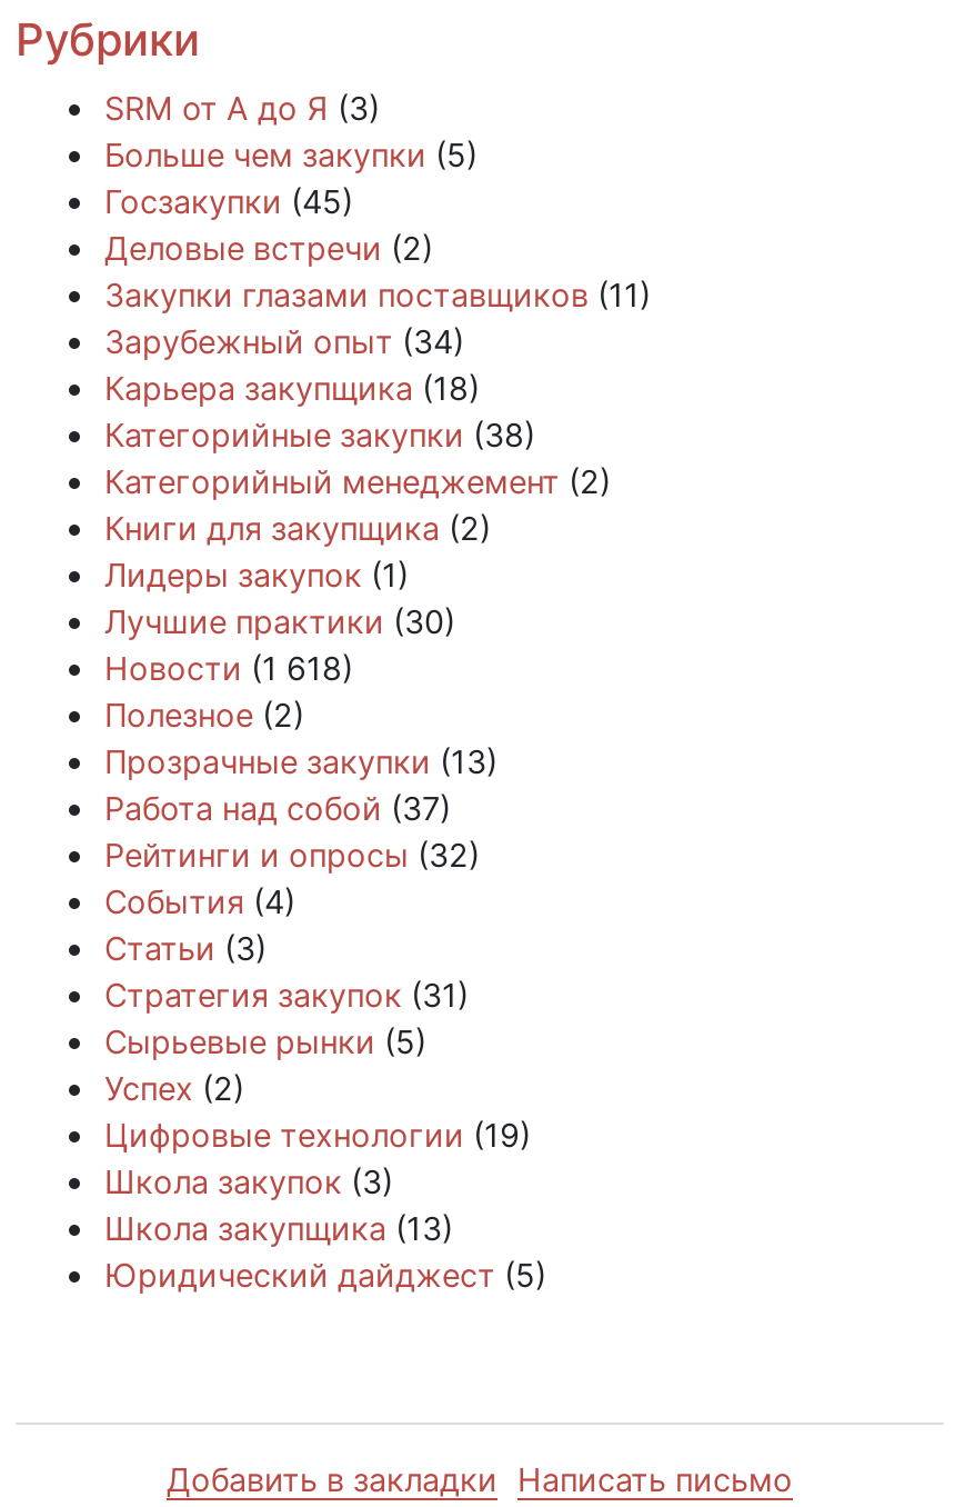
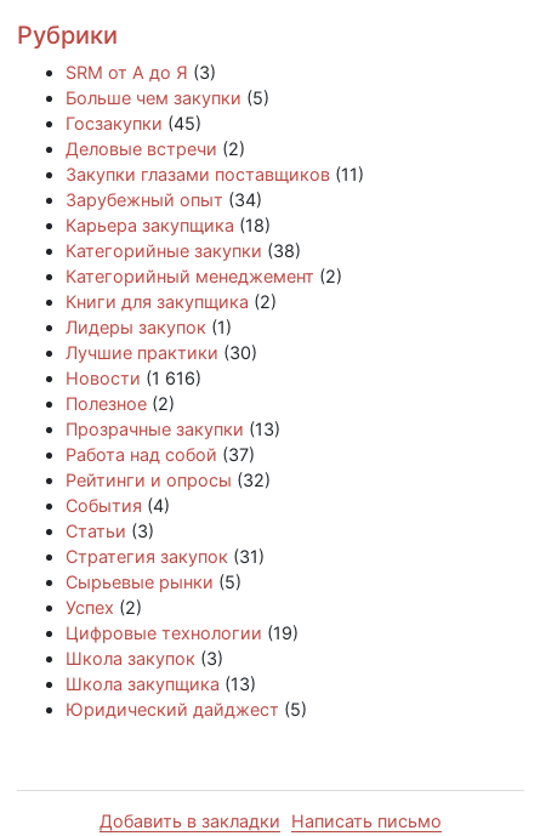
- Новости (1 618)
+ Новости (1 616)
